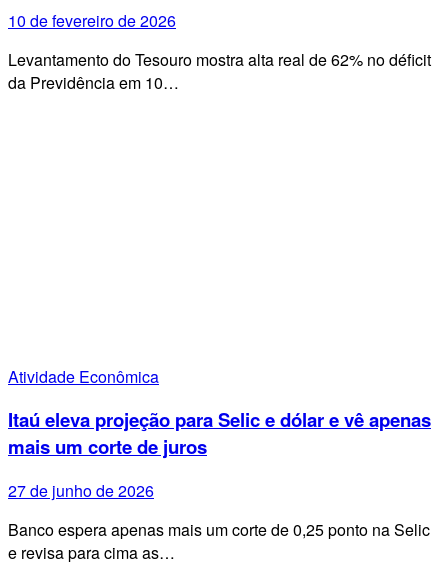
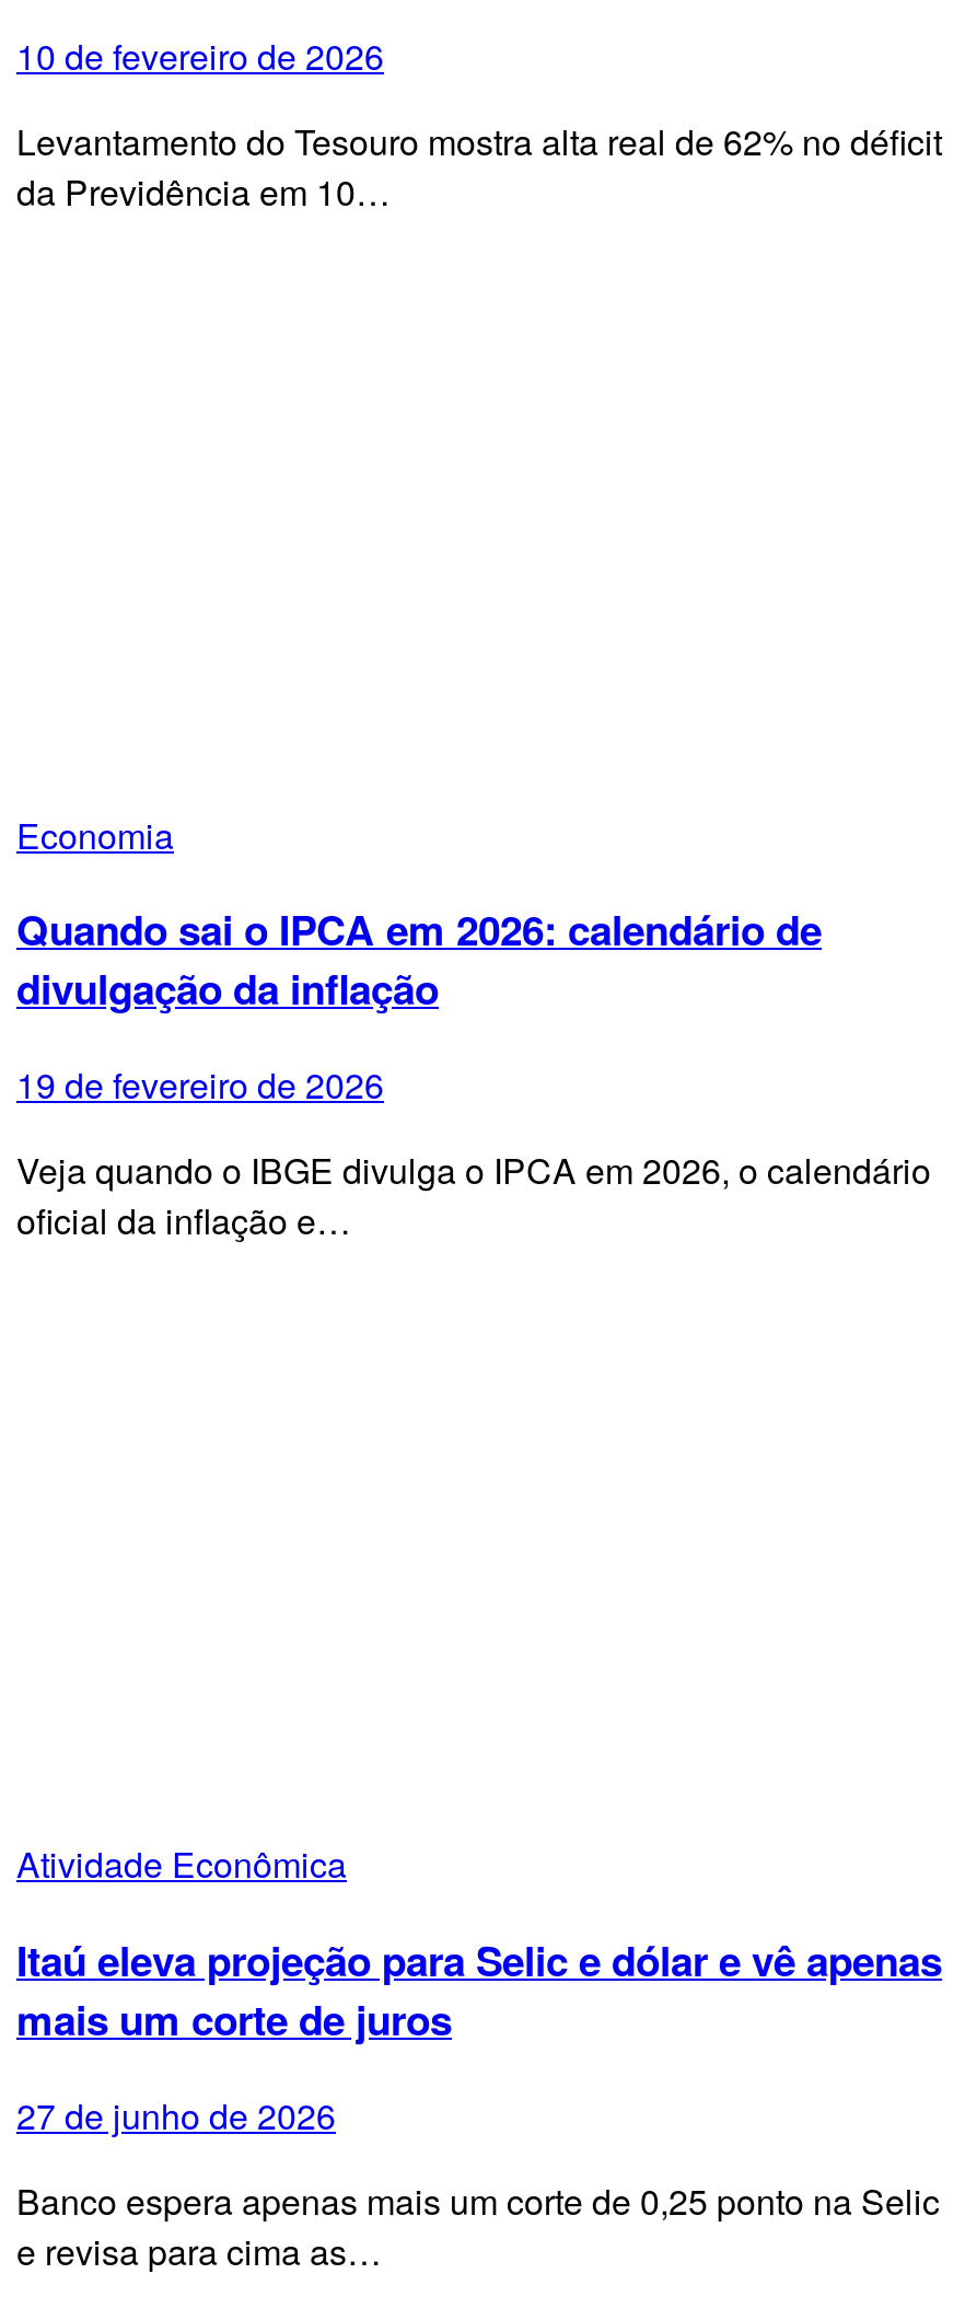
+ Economia
+ Quando sai o IPCA em 2026: calendário de
+ divulgação da inflação
+ 19 de fevereiro de 2026
+ Veja quando o IBGE divulga o IPCA em 2026, o calendário
+ oficial da inflação e…
